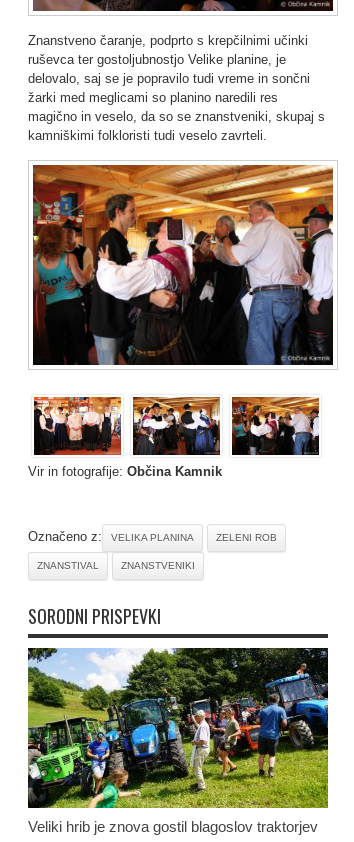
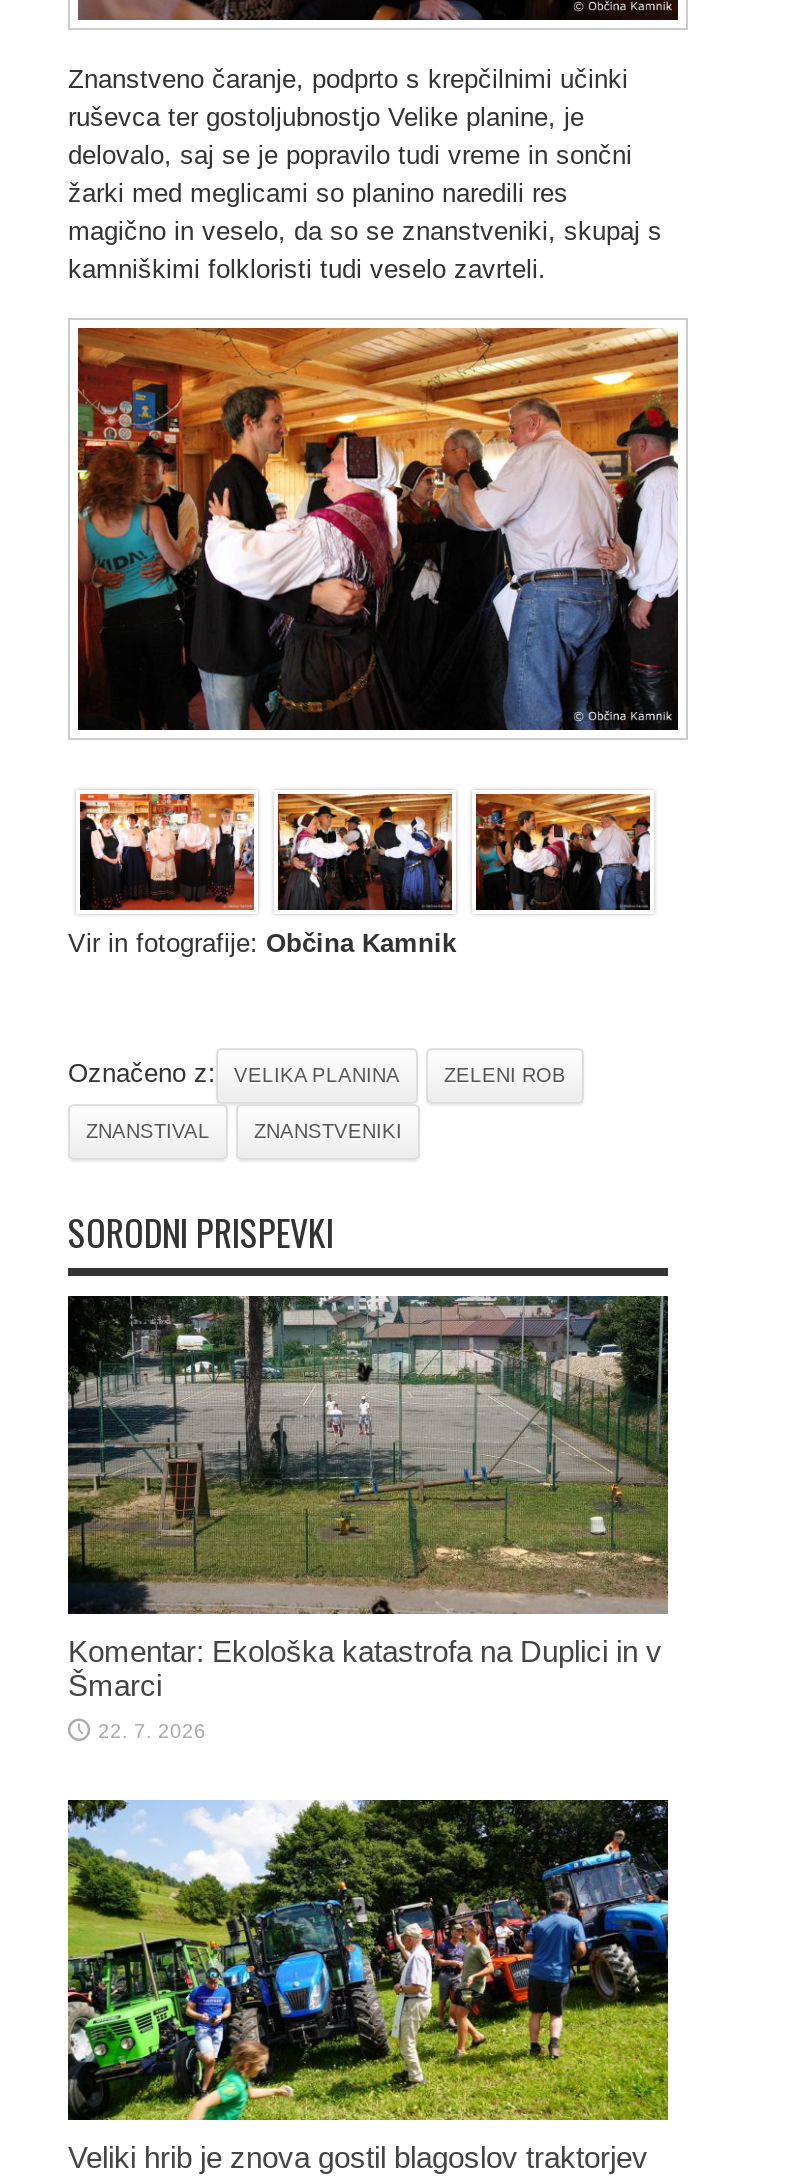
+ [image]
+ Komentar: Ekološka katastrofa na Duplici in v
+ Šmarci
+ 22. 7. 2026
